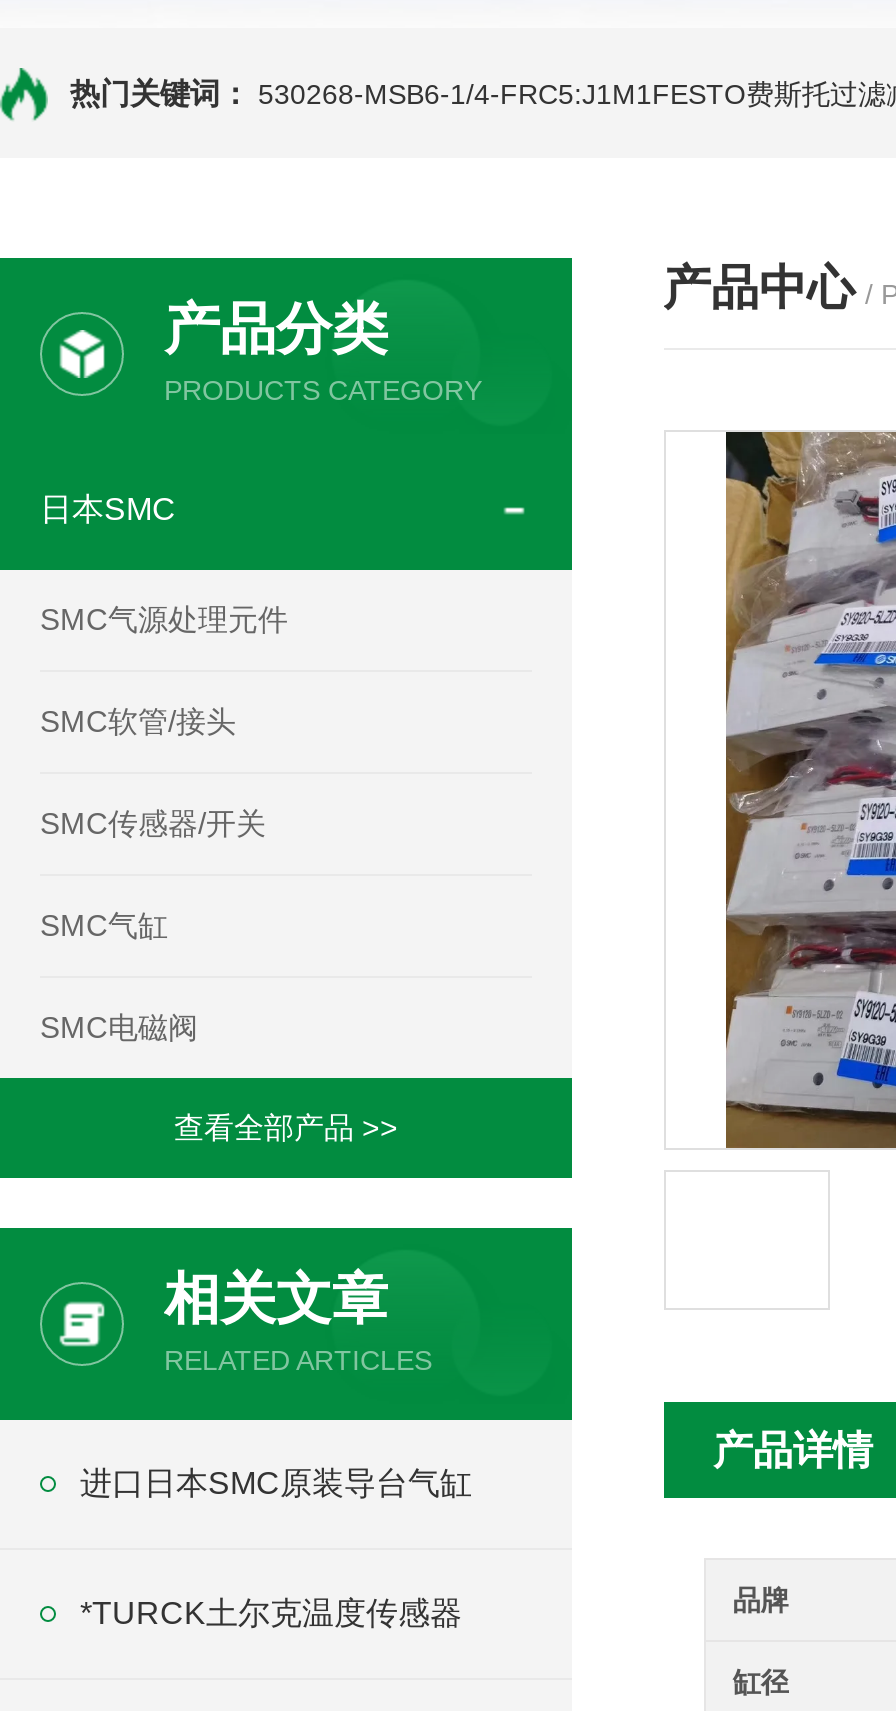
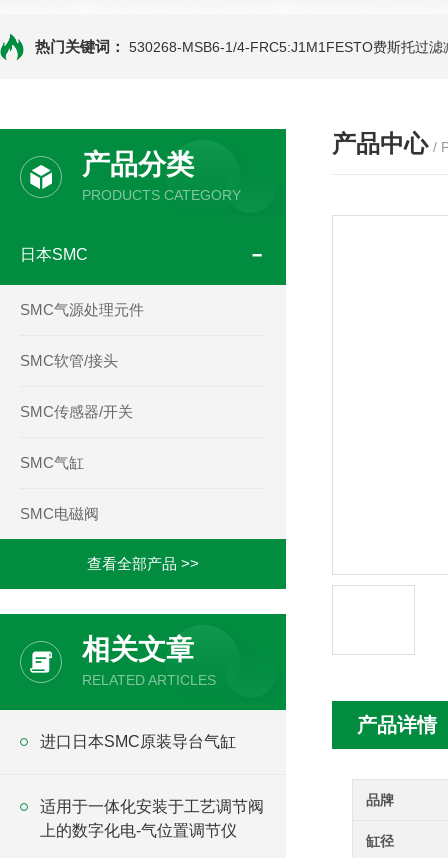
- [image]

- *TURCK土尔克温度传感器
+ 适用于一体化安装于工艺调节阀
+ 上的数字化电-气位置调节仪
